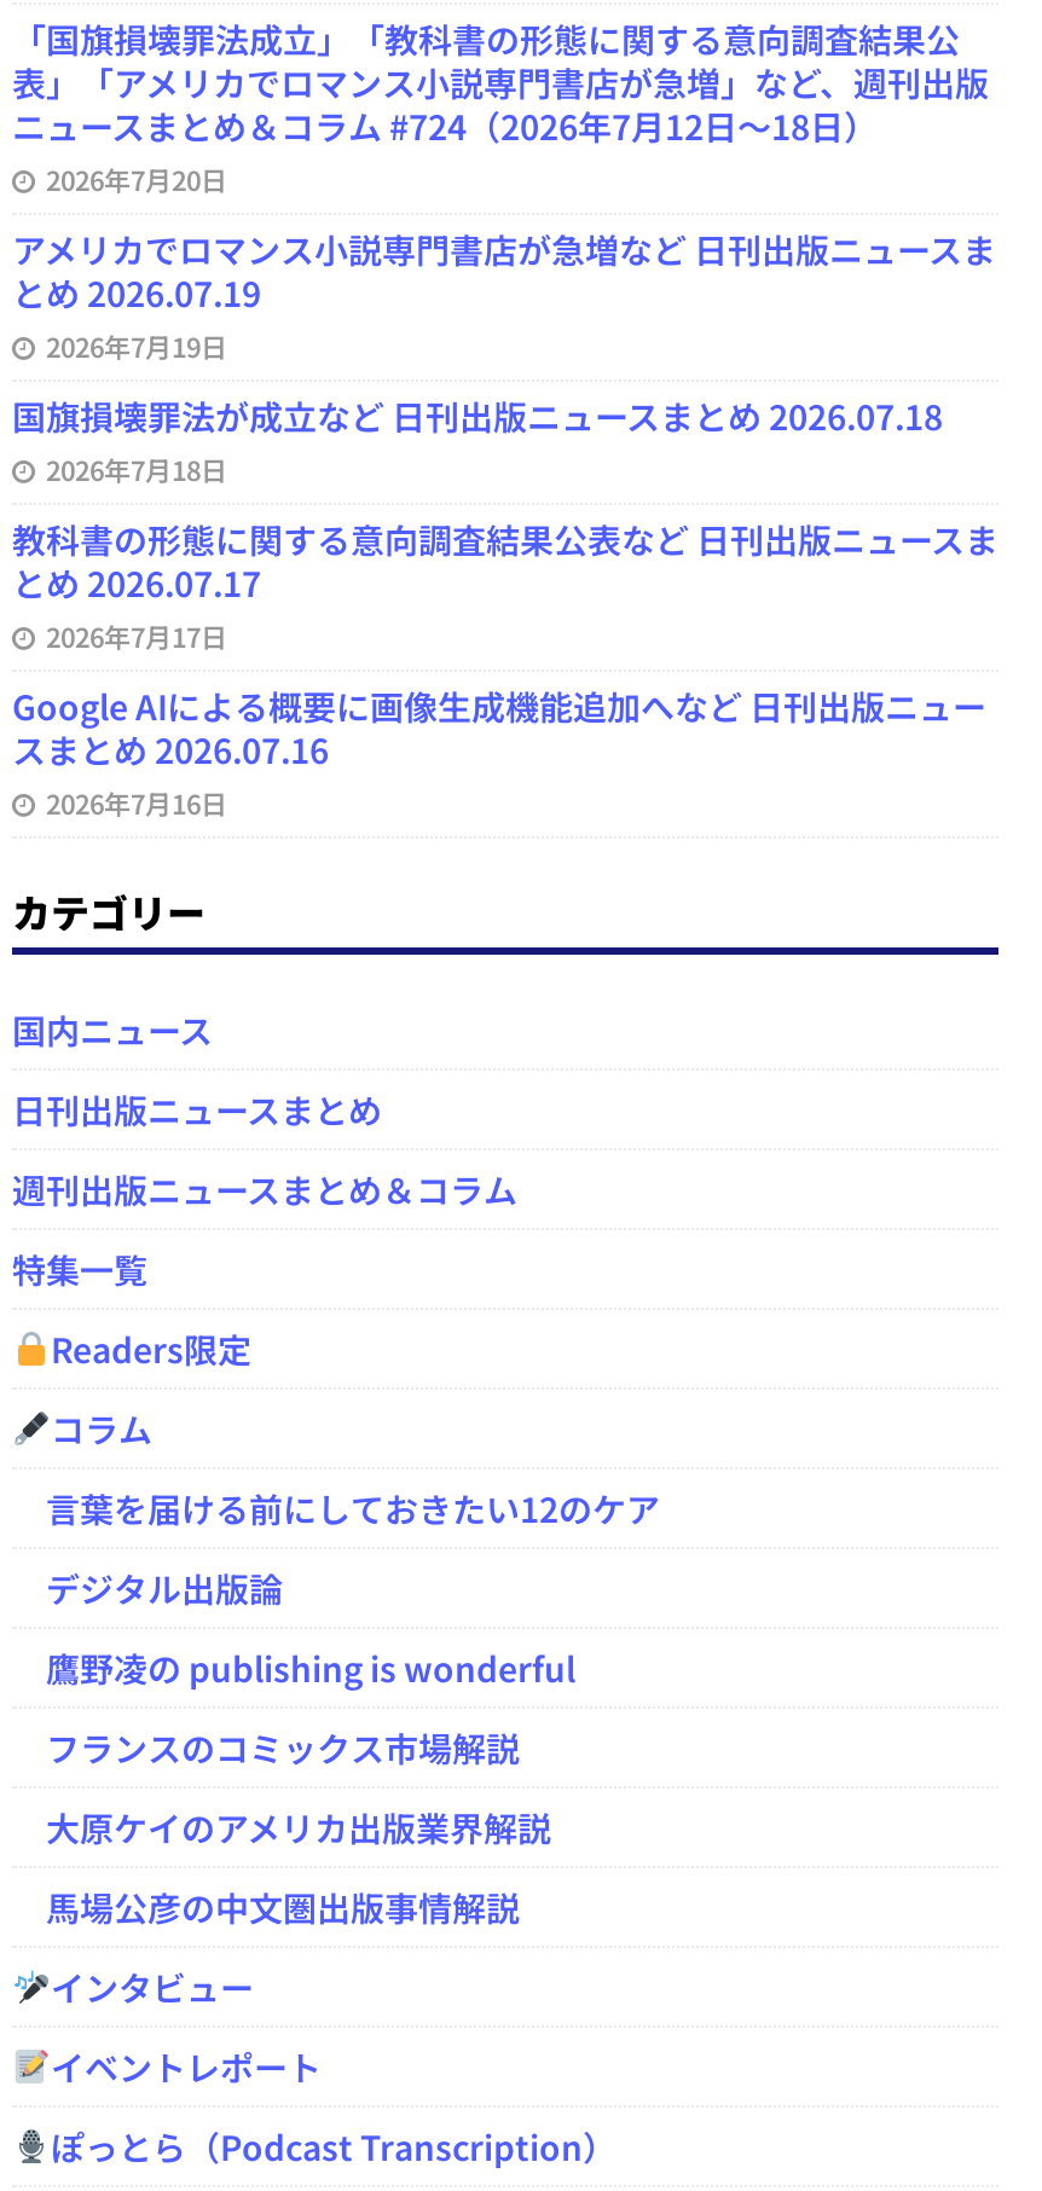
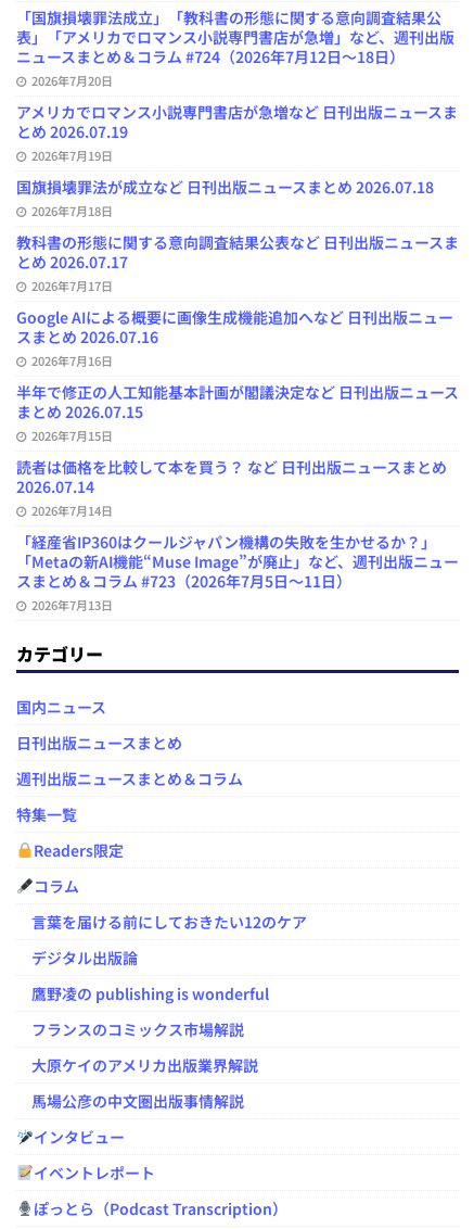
+ 半年で修正の人工知能基本計画が閣議決定など 日刊出版ニュース
+ まとめ 2026.07.15
+ 2026年7月15日
+ 読者は価格を比較して本を買う？ など 日刊出版ニュースまとめ
+ 2026.07.14
+ 2026年7月14日
+ 「経産省IP360はクールジャパン機構の失敗を生かせるか？」
+ 「Metaの新AI機能“Muse Image”が廃止」など、週刊出版ニュー
+ スまとめ＆コラム #723（2026年7月5日～11日）
+ 2026年7月13日
